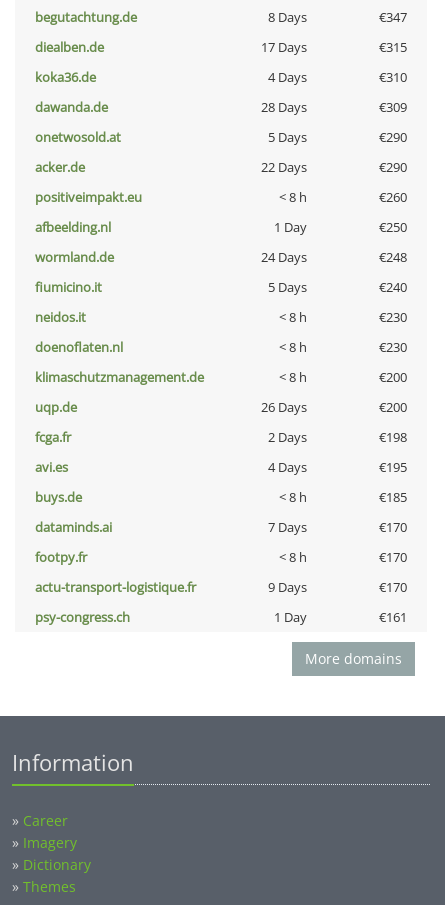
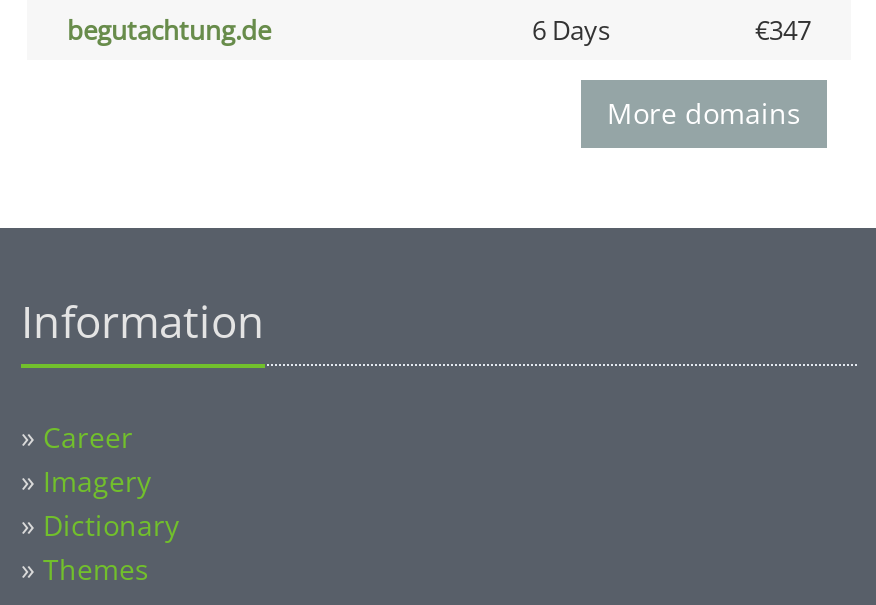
- 8 Days
+ 6 Days

- diealben.de
- 17 Days
- €315
- koka36.de
- 4 Days
- €310
- dawanda.de
- 28 Days
- €309
- onetwosold.at
- 5 Days
- €290
- acker.de
- 22 Days
- €290
- positiveimpakt.eu
- < 8 h
- €260
- afbeelding.nl
- 1 Day
- €250
- wormland.de
- 24 Days
- €248
- fiumicino.it
- 5 Days
- €240
- neidos.it
- < 8 h
- €230
- doenoflaten.nl
- < 8 h
- €230
- klimaschutzmanagement.de
- < 8 h
- €200
- uqp.de
- 26 Days
- €200
- fcga.fr
- 2 Days
- €198
- avi.es
- 4 Days
- €195
- buys.de
- < 8 h
- €185
- dataminds.ai
- 7 Days
- €170
- footpy.fr
- < 8 h
- €170
- actu-transport-logistique.fr
- 9 Days
- €170
- psy-congress.ch
- 1 Day
- €161
